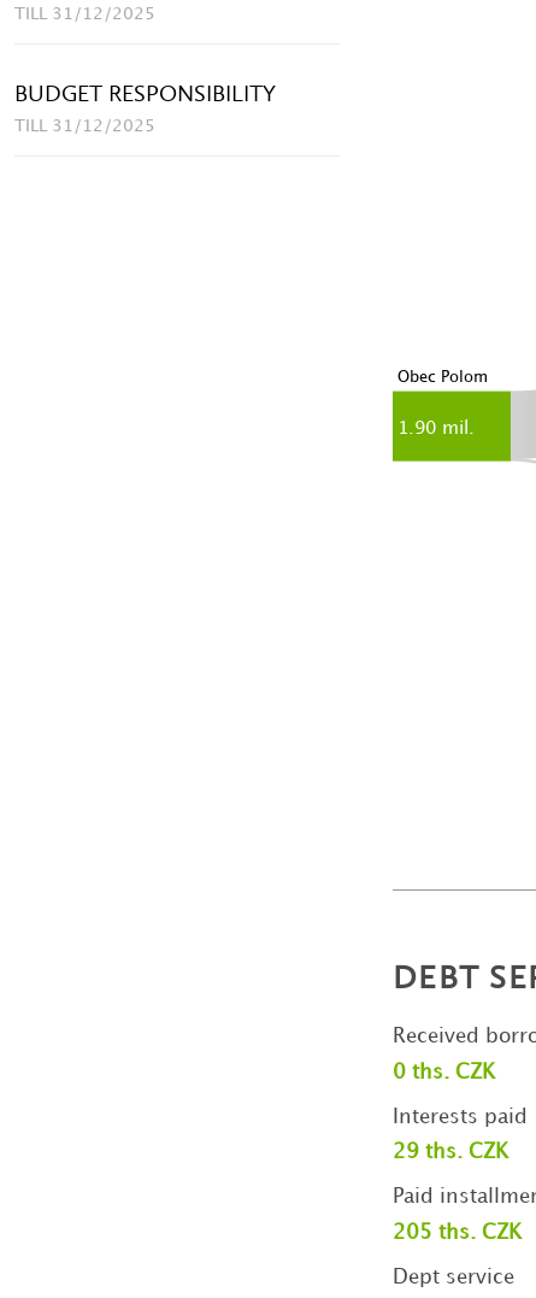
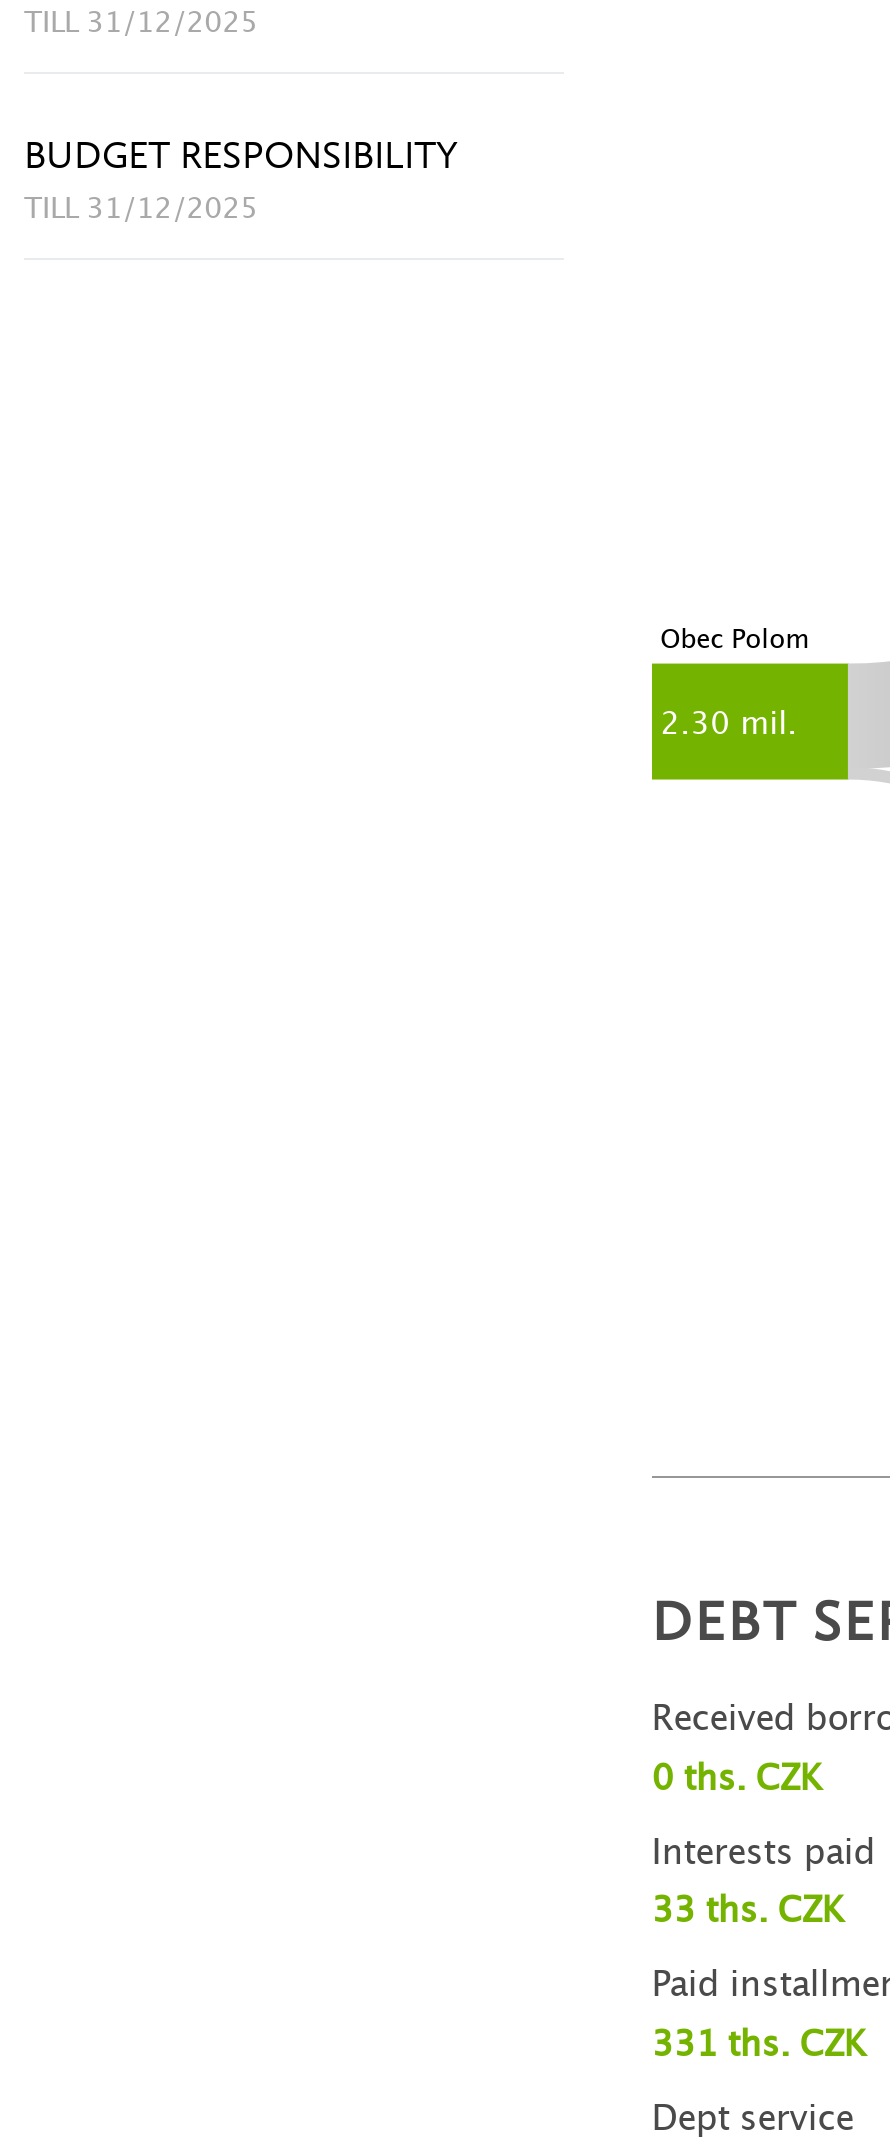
- 1.90 mil.
+ 2.30 mil.

- 29 ths. CZK
+ 33 ths. CZK

- 205 ths. CZK
+ 331 ths. CZK
